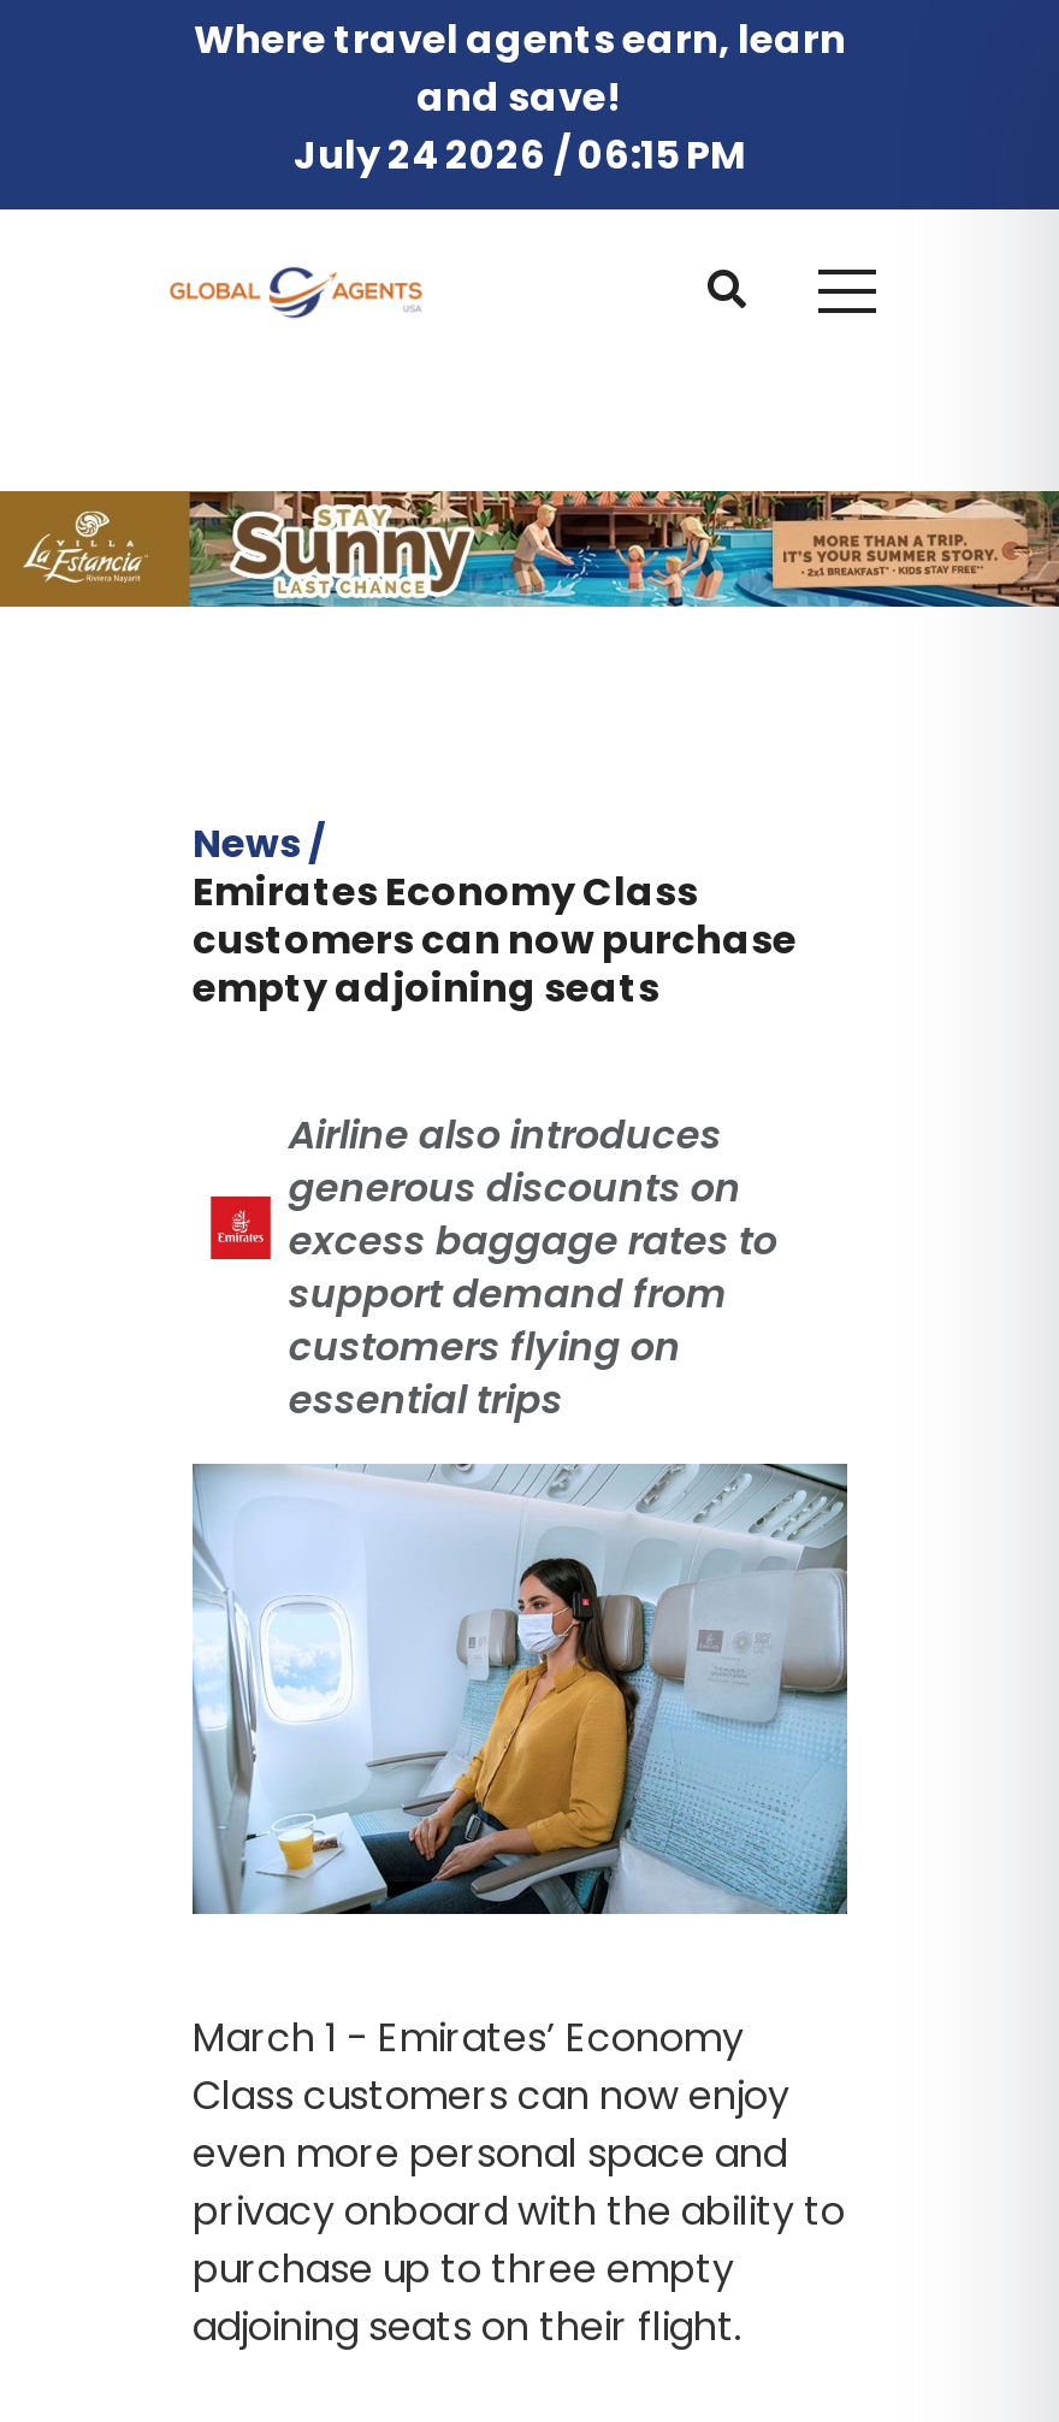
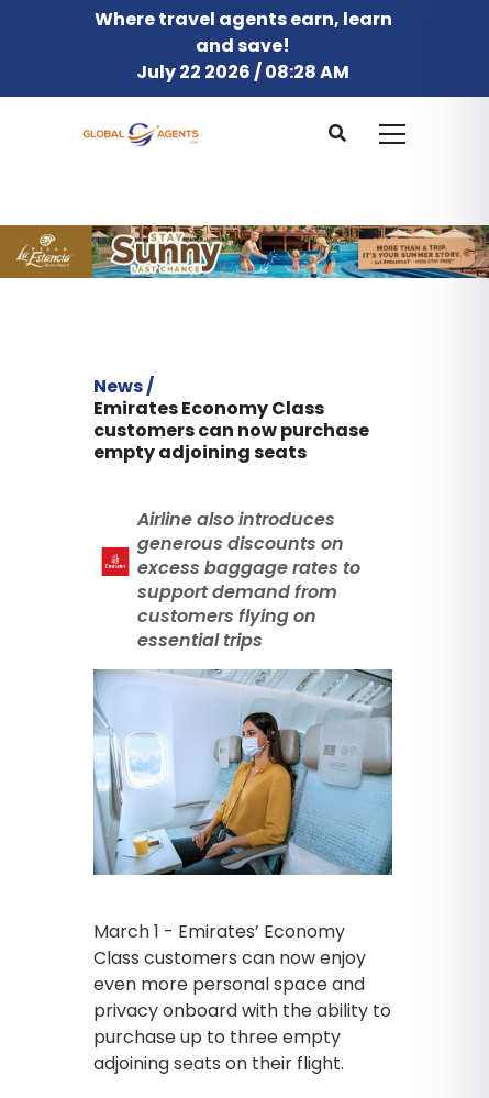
- July 24 2026 / 06:15 PM
+ July 22 2026 / 08:28 AM
